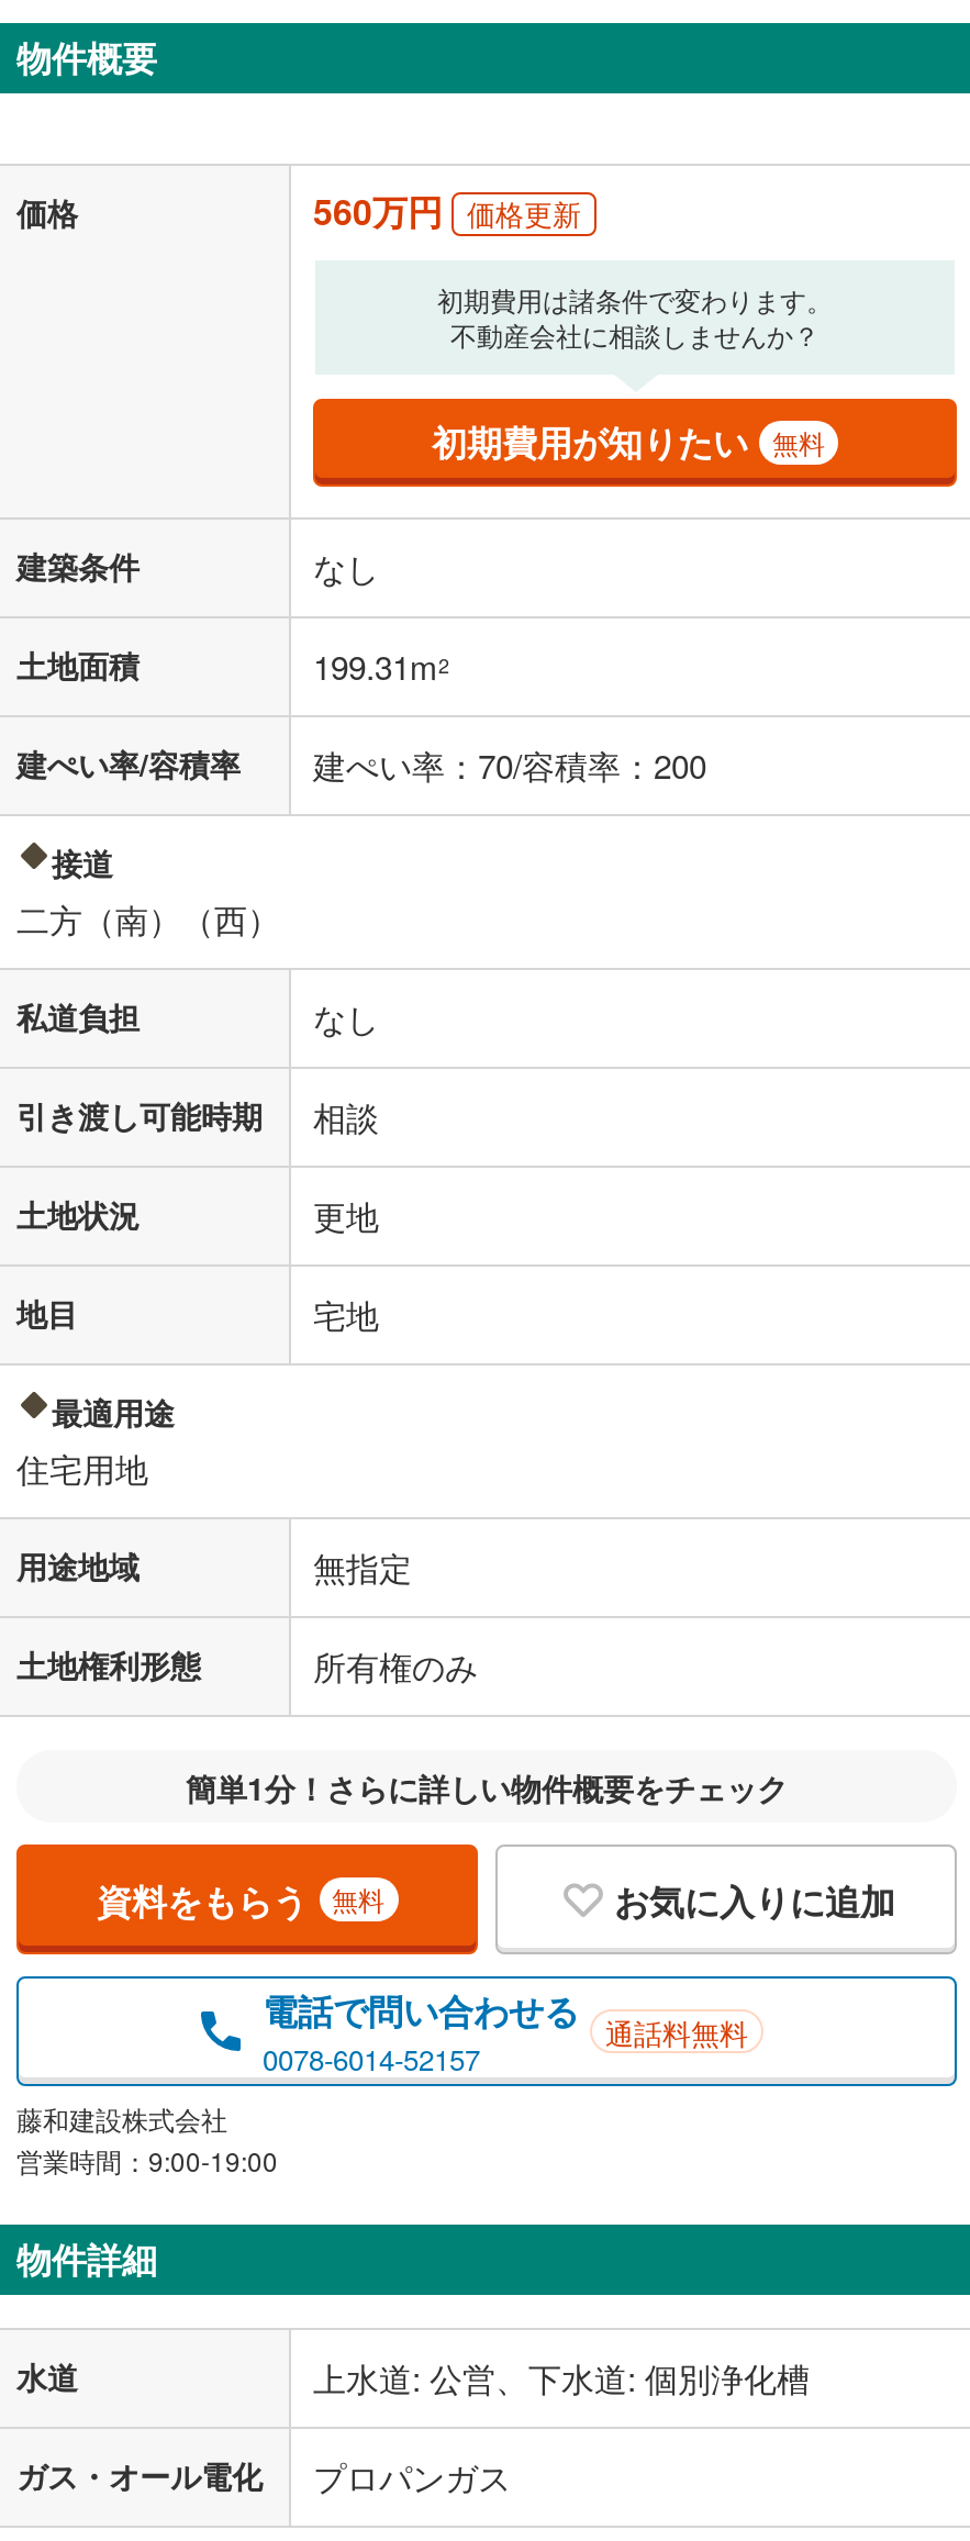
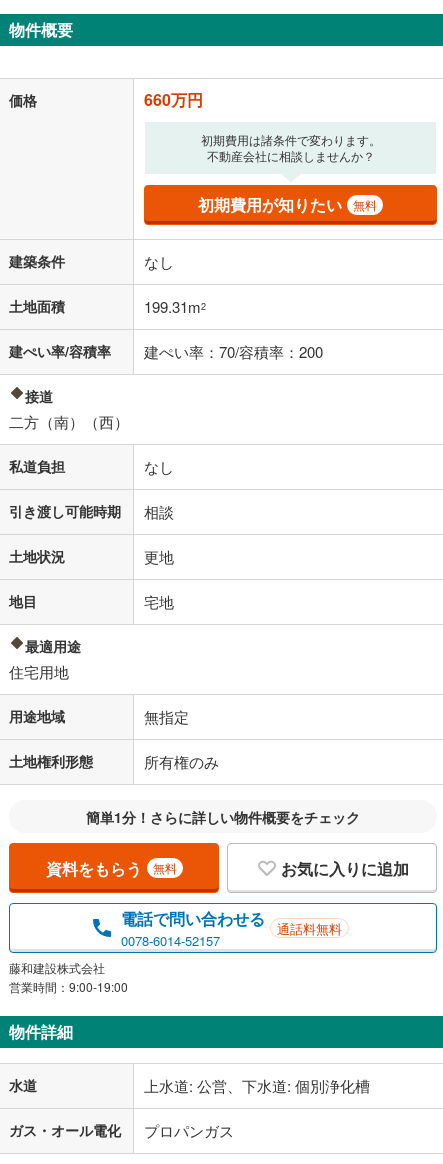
- 560万円 価格更新
+ 660万円
